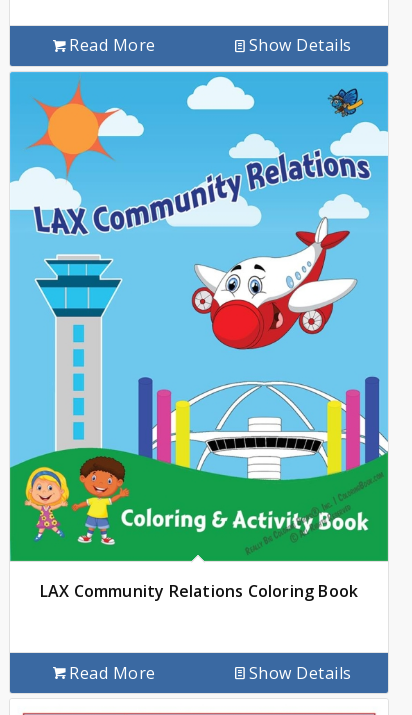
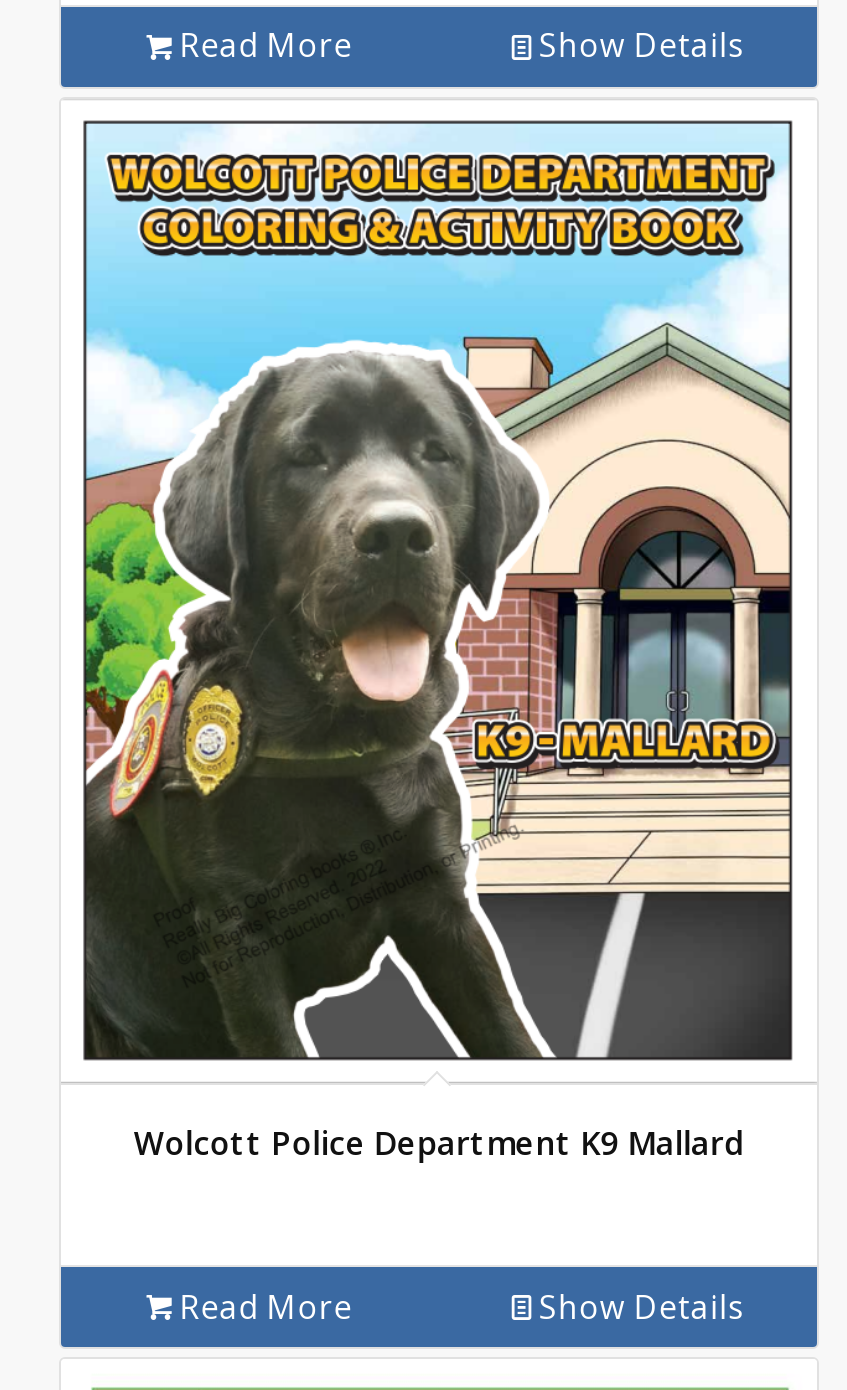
- [image]
- LAX Community Relations Coloring Book
+ [image]
+ Wolcott Police Department K9 Mallard
